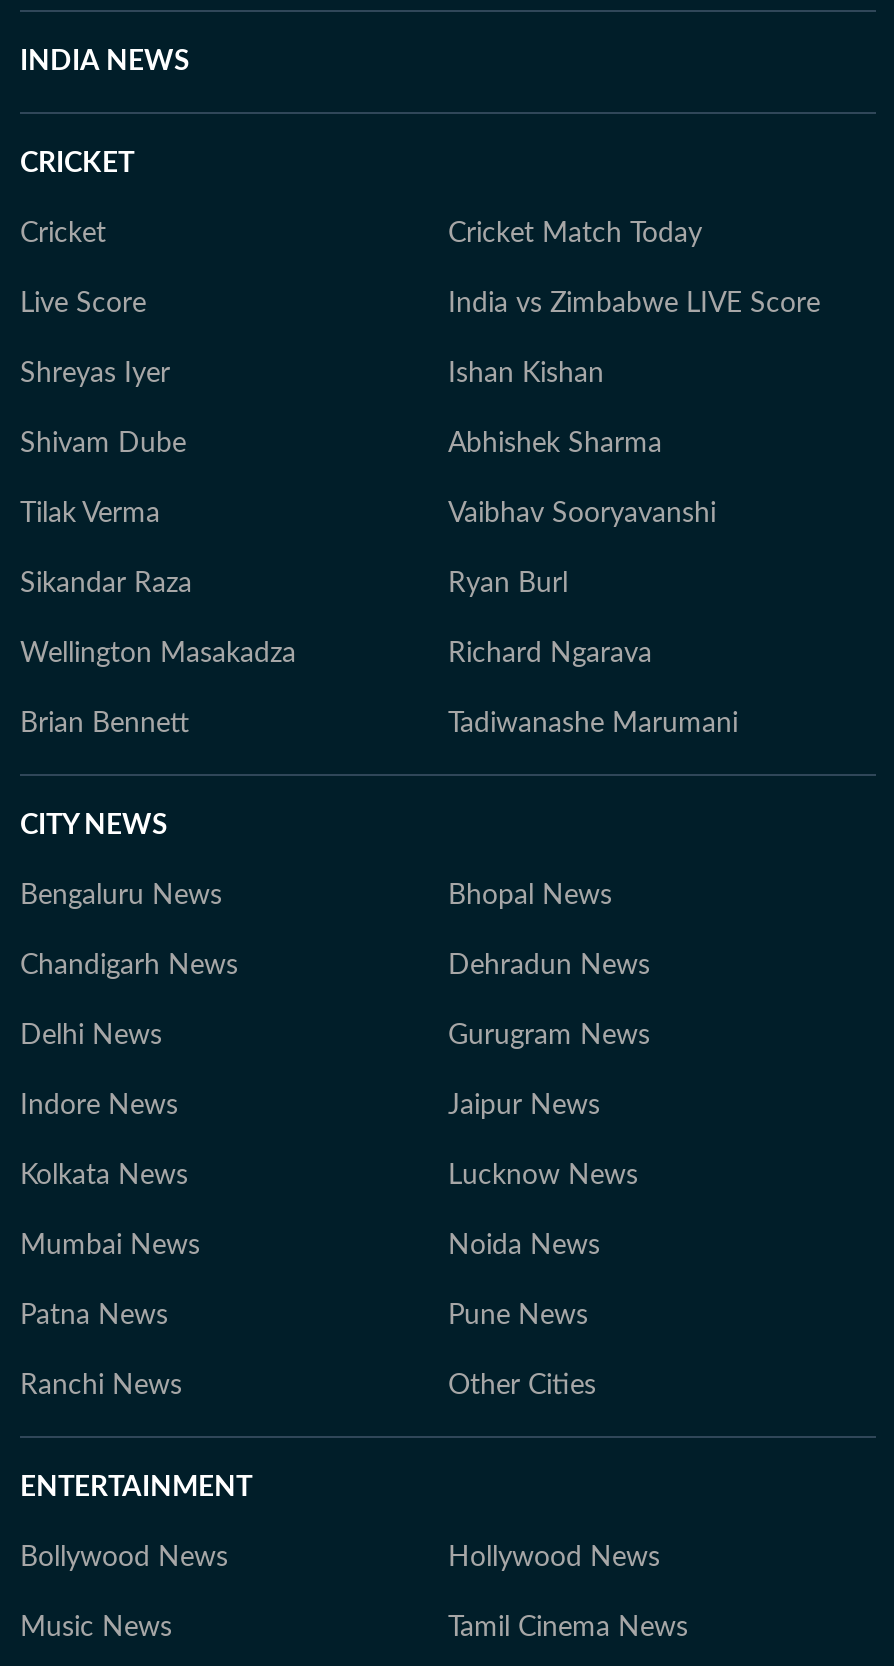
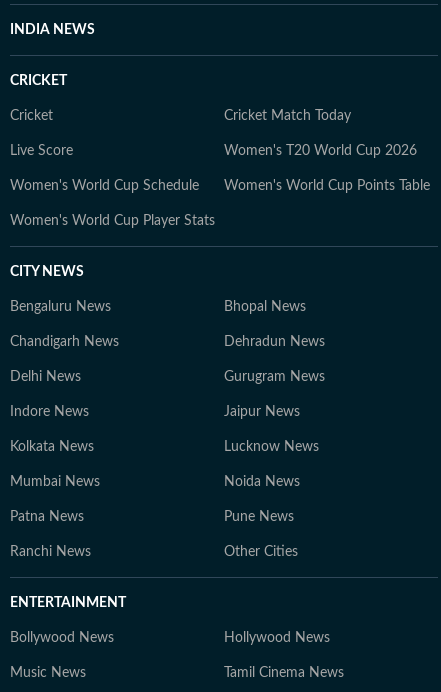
- India vs Zimbabwe LIVE Score
- Shreyas Iyer
- Ishan Kishan
- Shivam Dube
- Abhishek Sharma
- Tilak Verma
- Vaibhav Sooryavanshi
- Sikandar Raza
- Ryan Burl
- Wellington Masakadza
- Richard Ngarava
- Brian Bennett
- Tadiwanashe Marumani
+ Women's T20 World Cup 2026
+ Women's World Cup Schedule
+ Women's World Cup Points Table
+ Women's World Cup Player Stats
